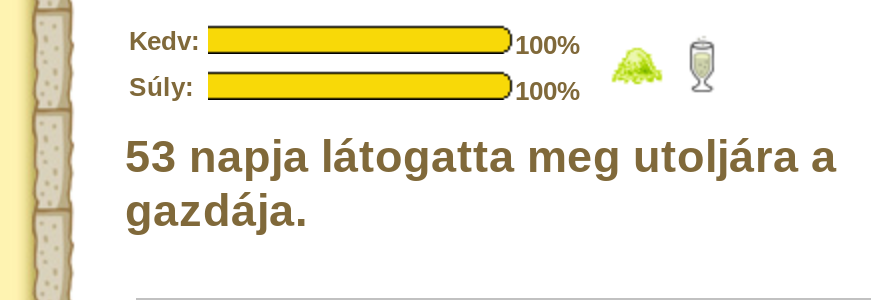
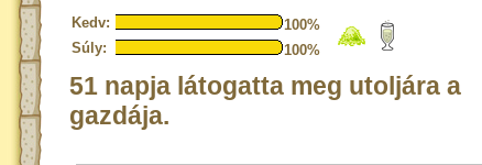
- 53 napja látogatta meg utoljára a
+ 51 napja látogatta meg utoljára a
